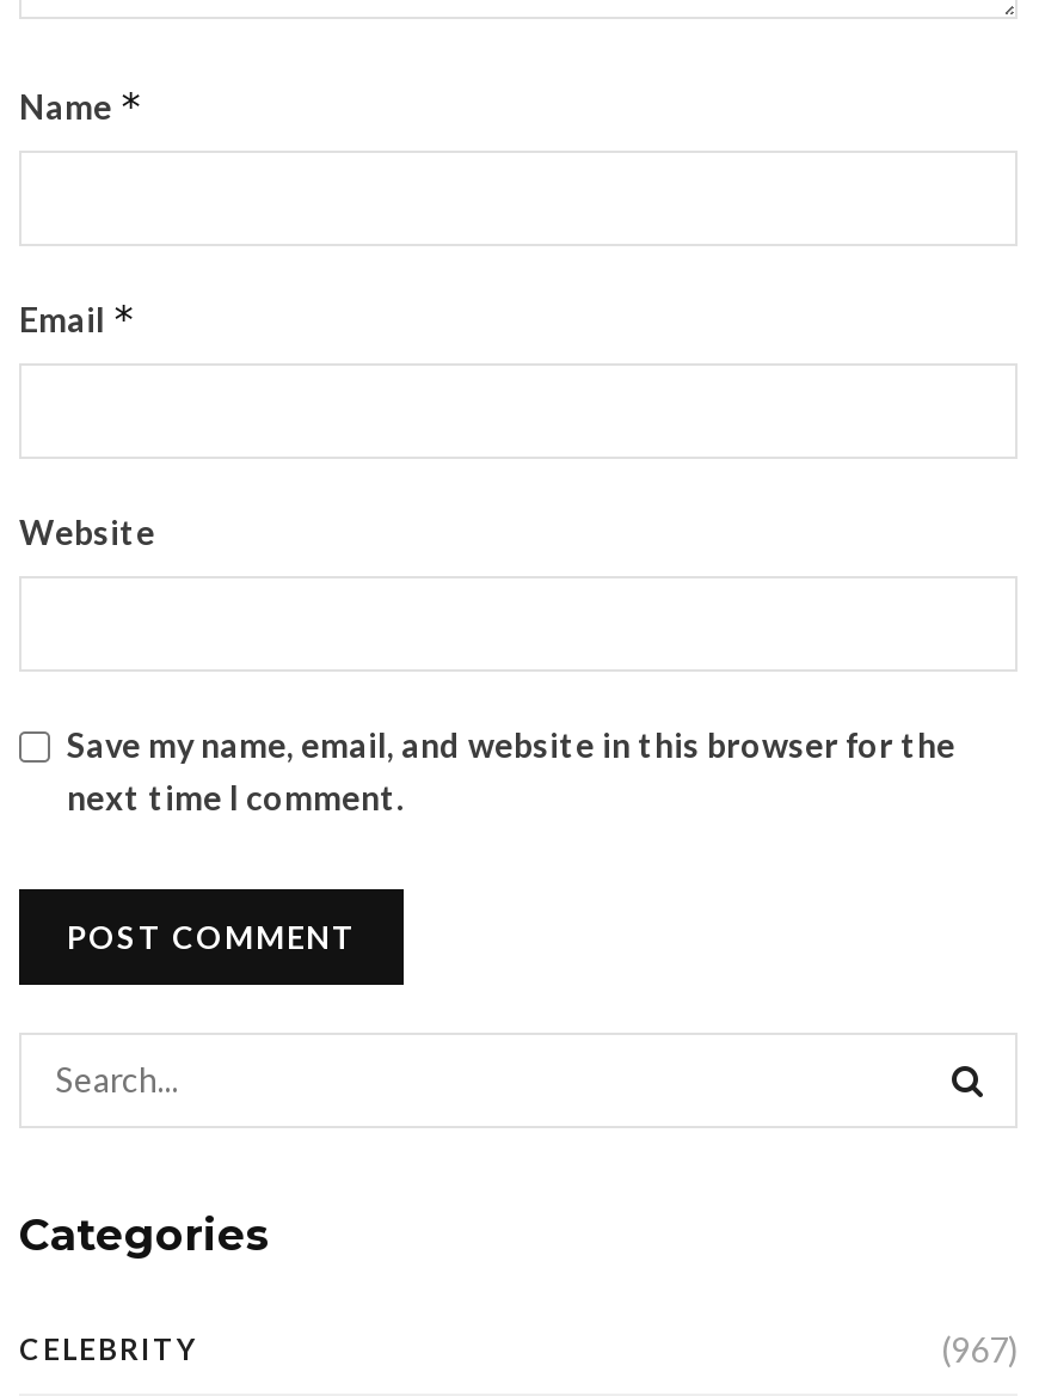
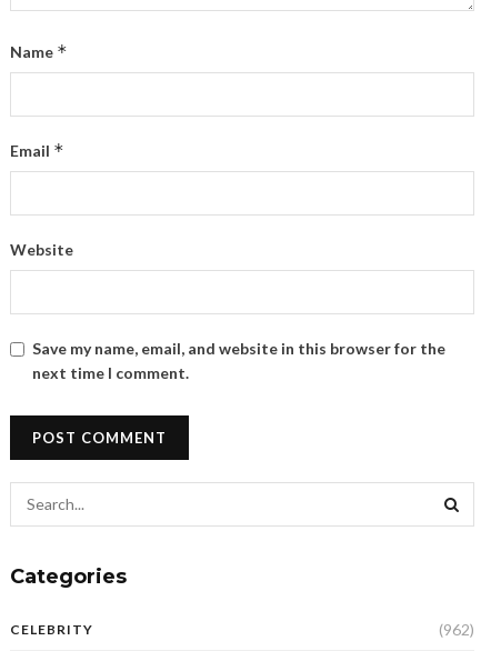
- (967)
+ (962)
